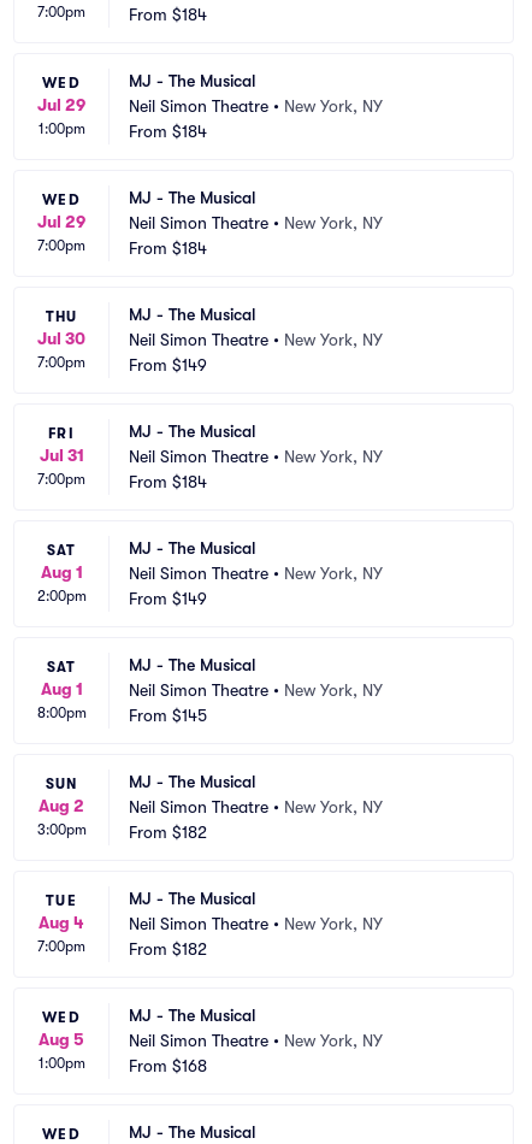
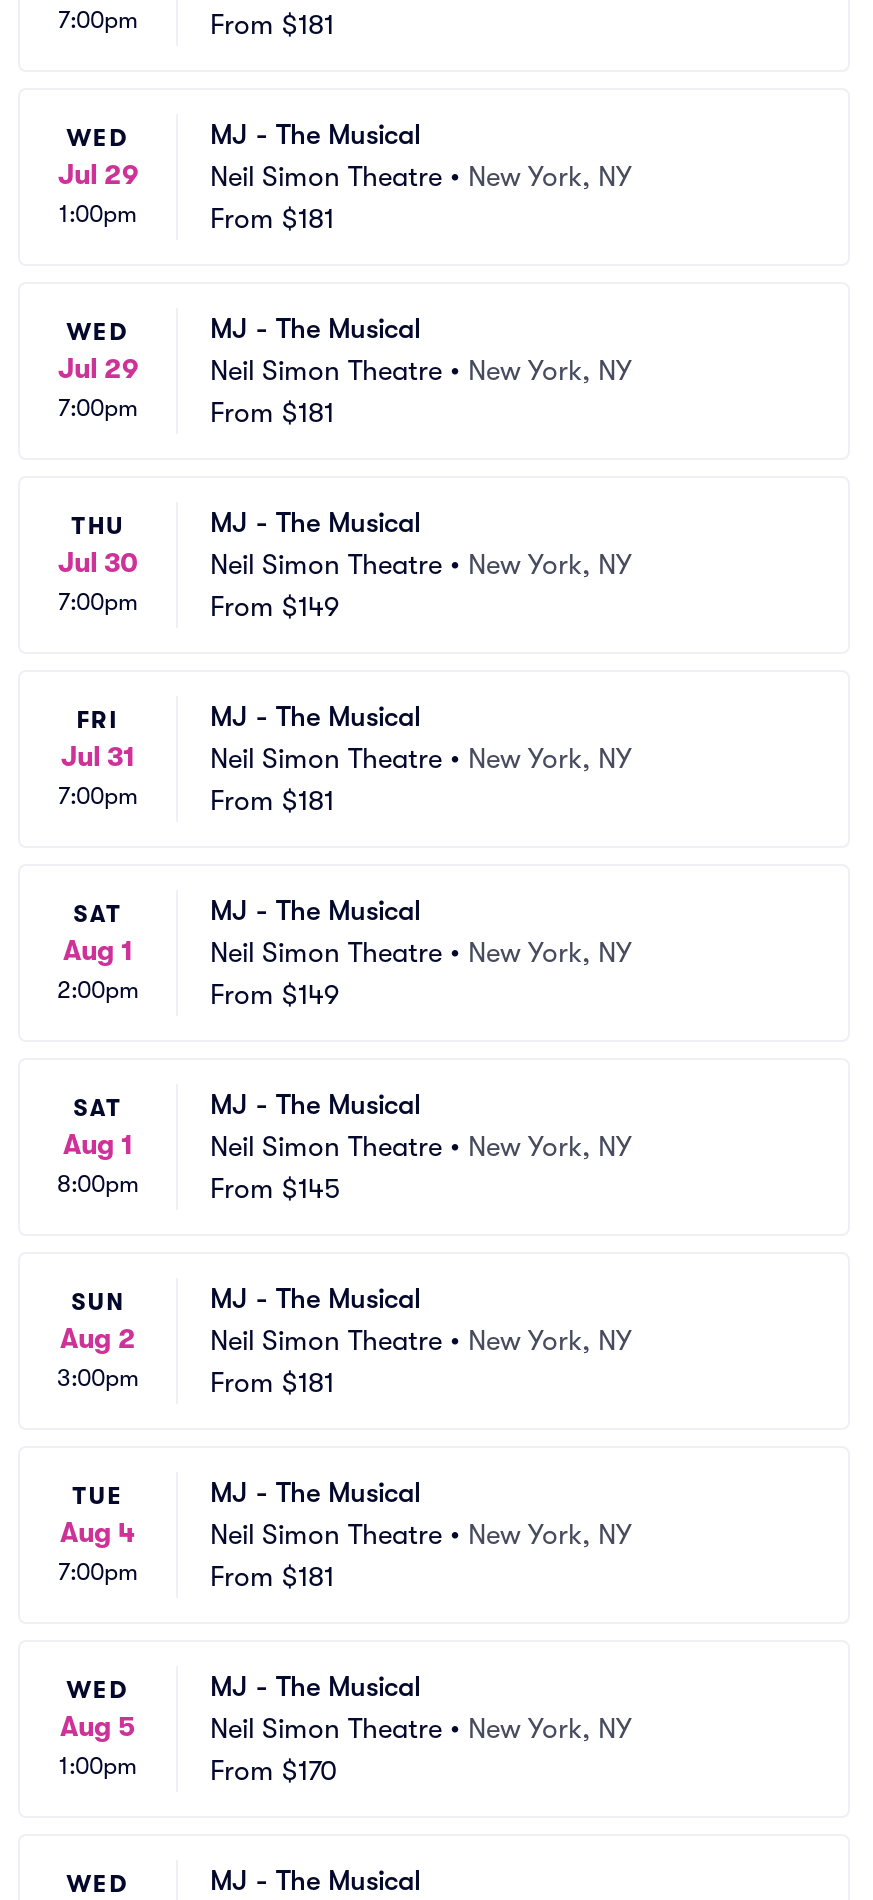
- From $184
+ From $181

- From $184
+ From $181

- From $184
+ From $181

- From $184
+ From $181

- From $182
+ From $181

- From $182
+ From $181

- From $168
+ From $170
